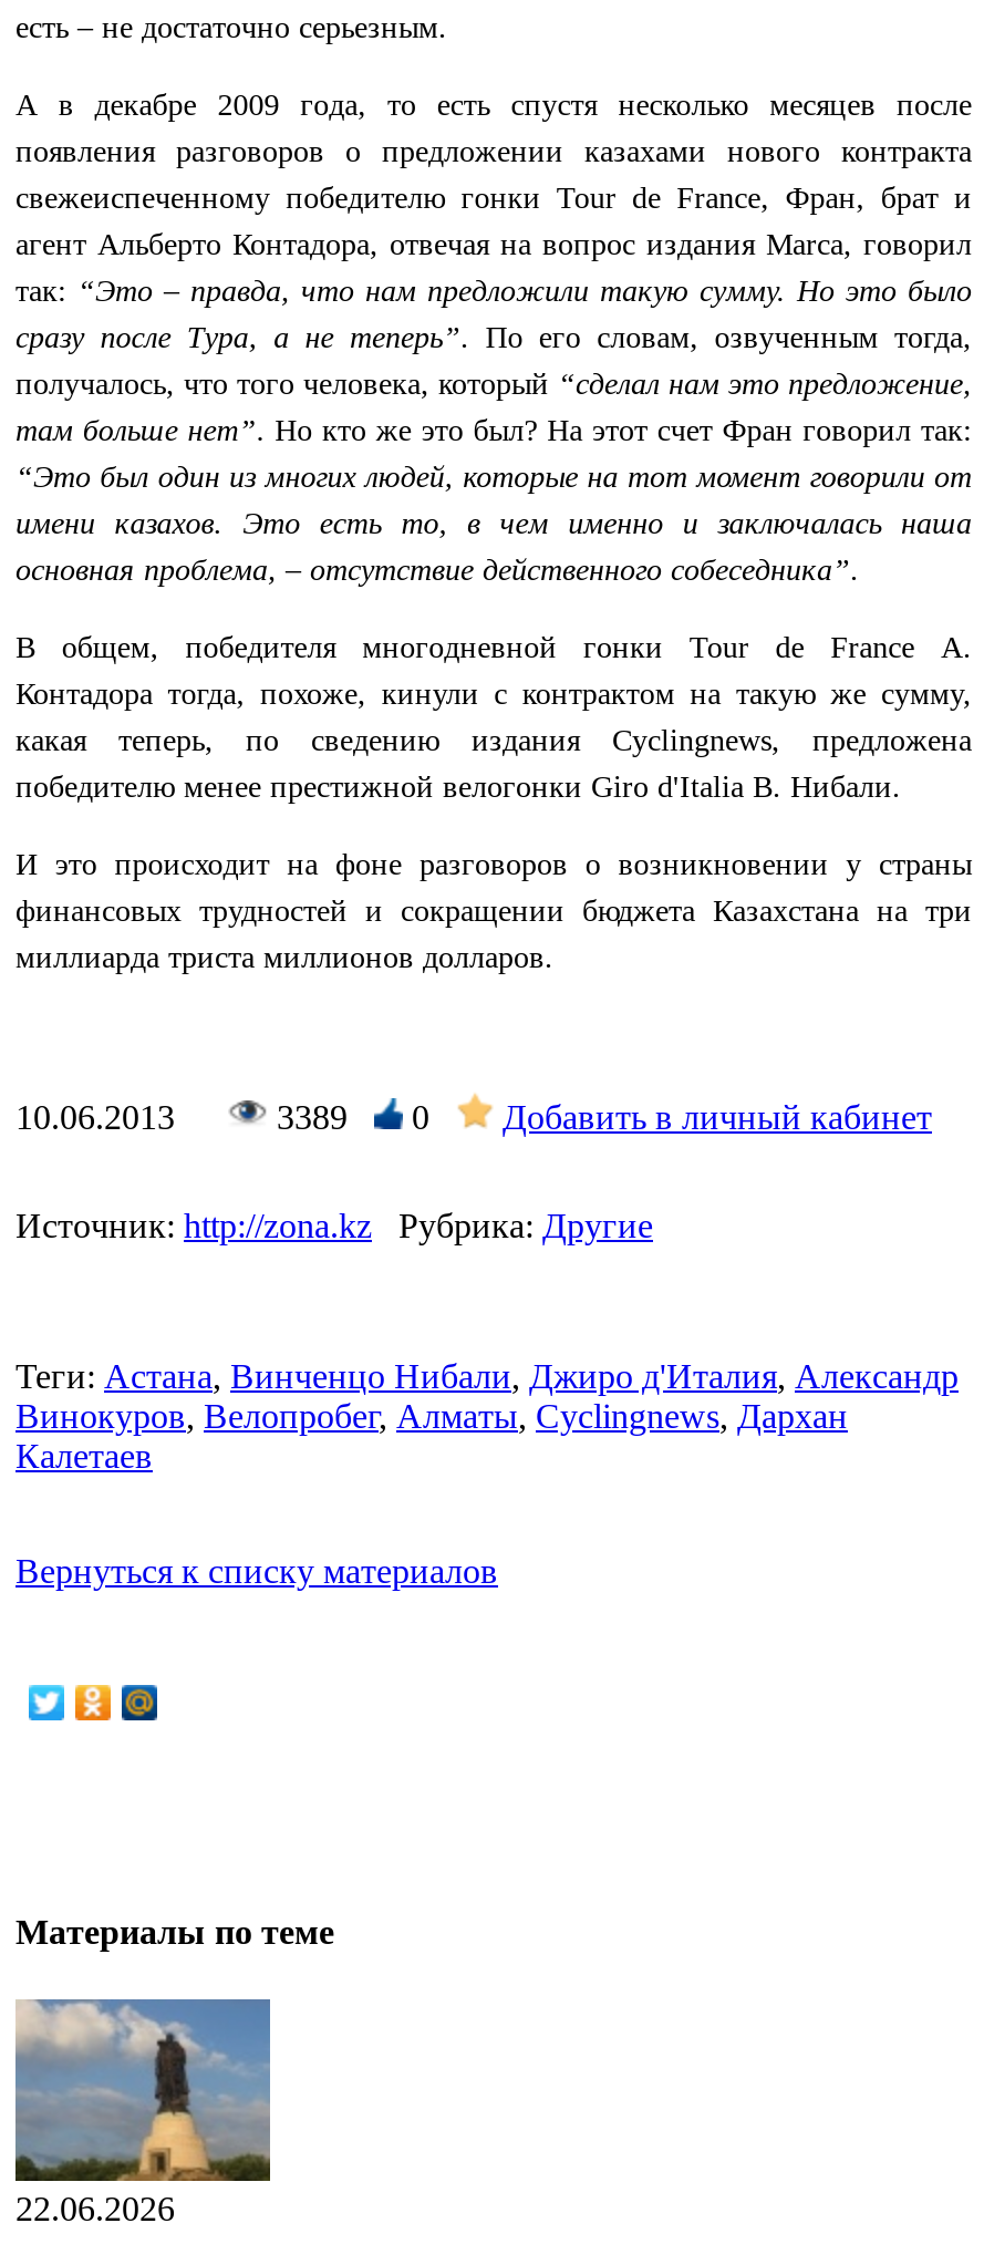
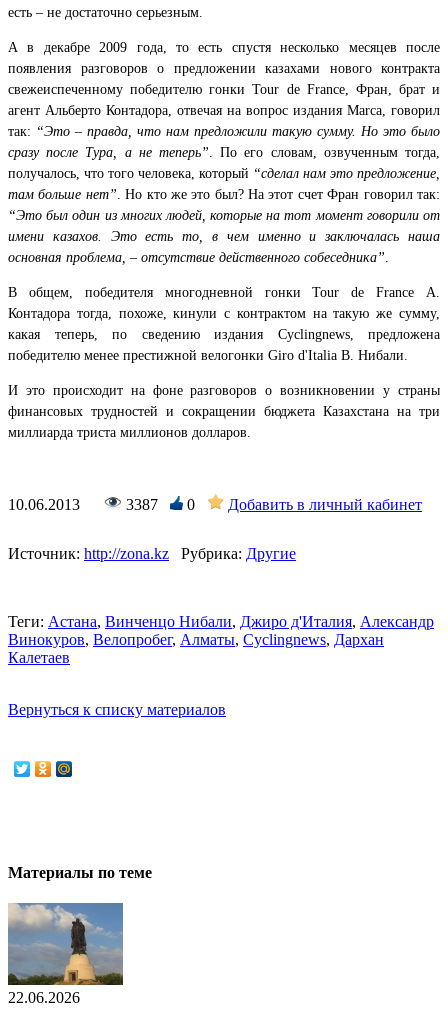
- 3389 0 Добавить в личный кабинет
+ 3387 0 Добавить в личный кабинет
